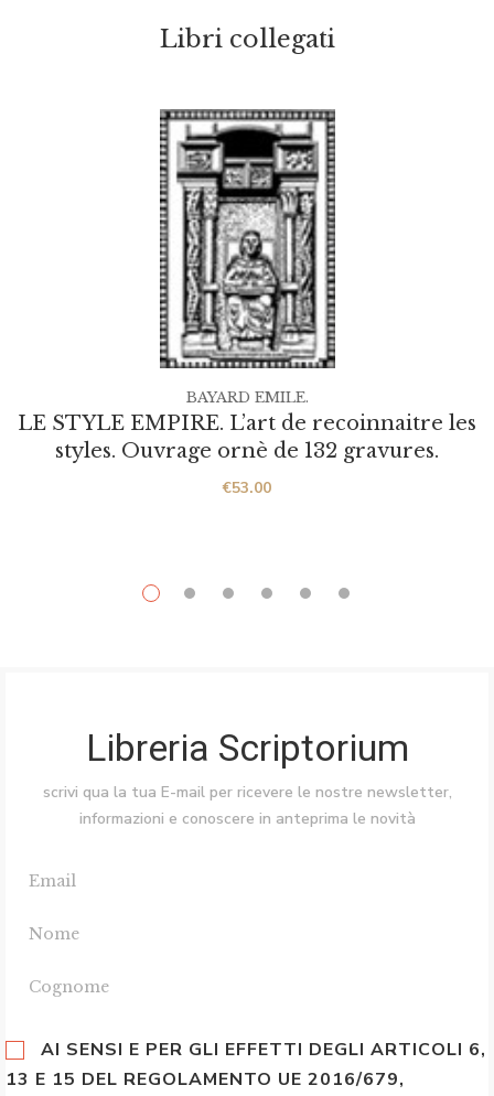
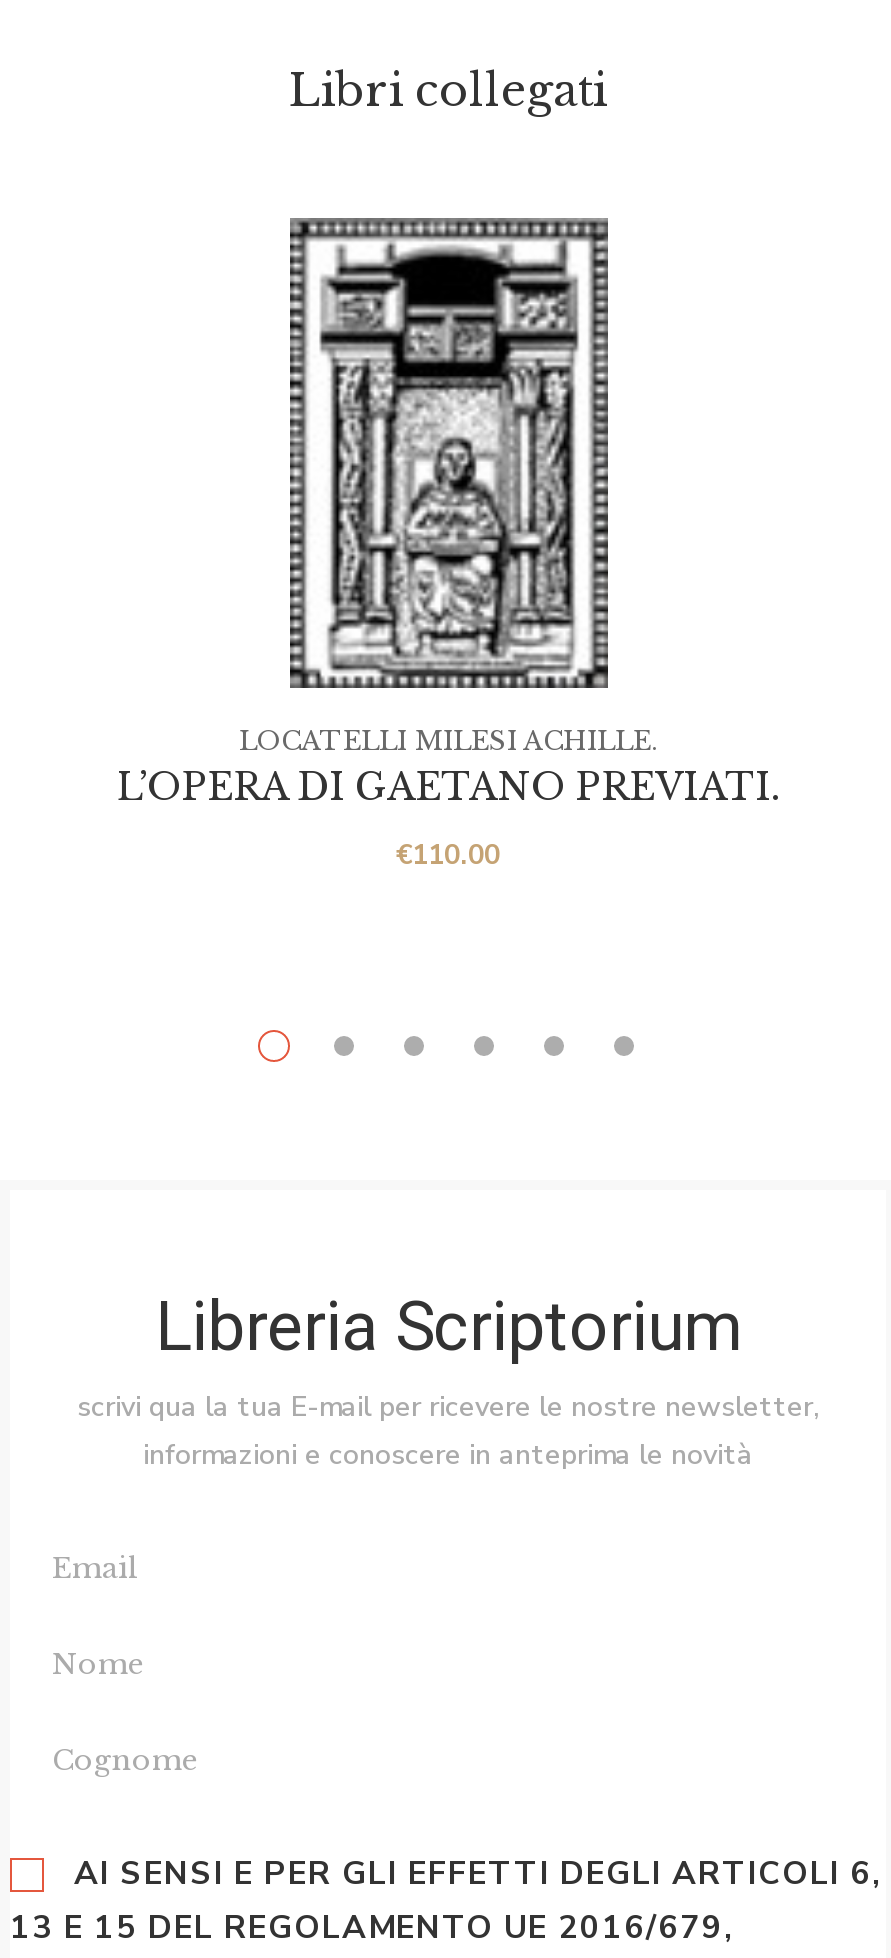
- BAYARD EMILE.
+ LOCATELLI MILESI ACHILLE.

- LE STYLE EMPIRE. L’art de recoinnaitre les
- styles. Ouvrage ornè de 132 gravures.
+ L’OPERA DI GAETANO PREVIATI.

- €53.00
+ €110.00
